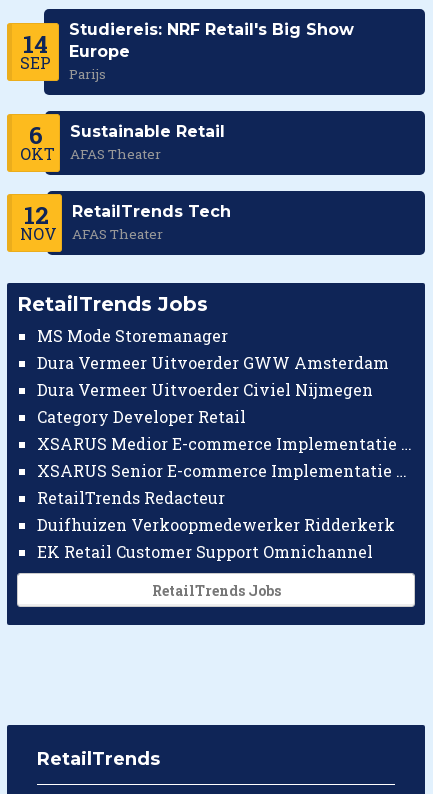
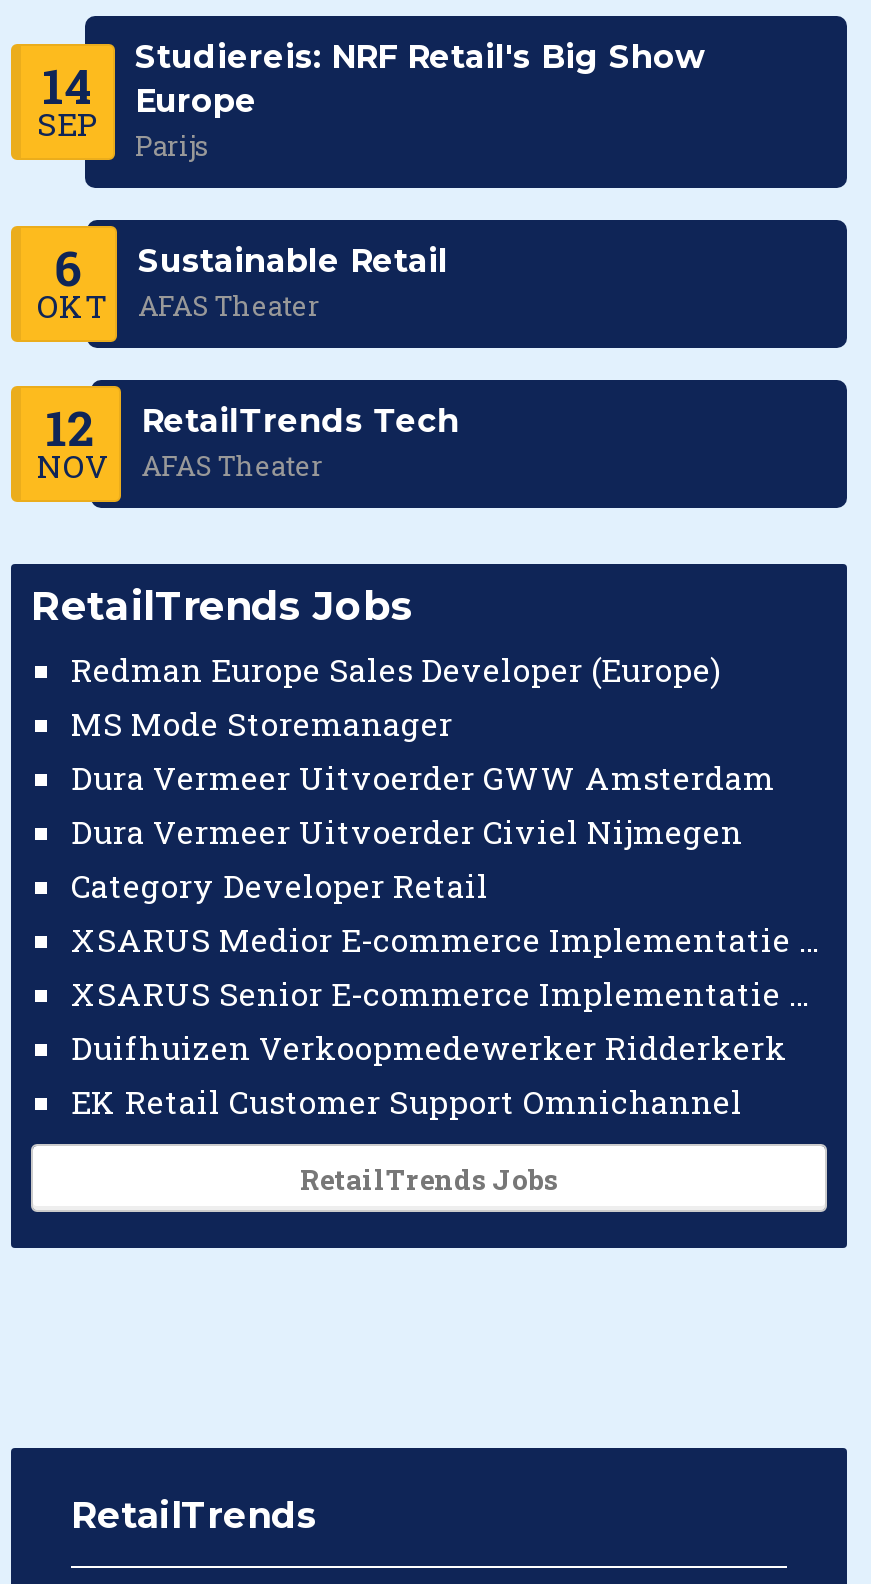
+ Redman Europe Sales Developer (Europe)

moved down: MS Mode Storemanager | Dura Vermeer Uitvoerder GWW Amsterdam | Dura Vermeer Uitvoerder Civiel Nijmegen | Category Developer Retail

- RetailTrends Redacteur
